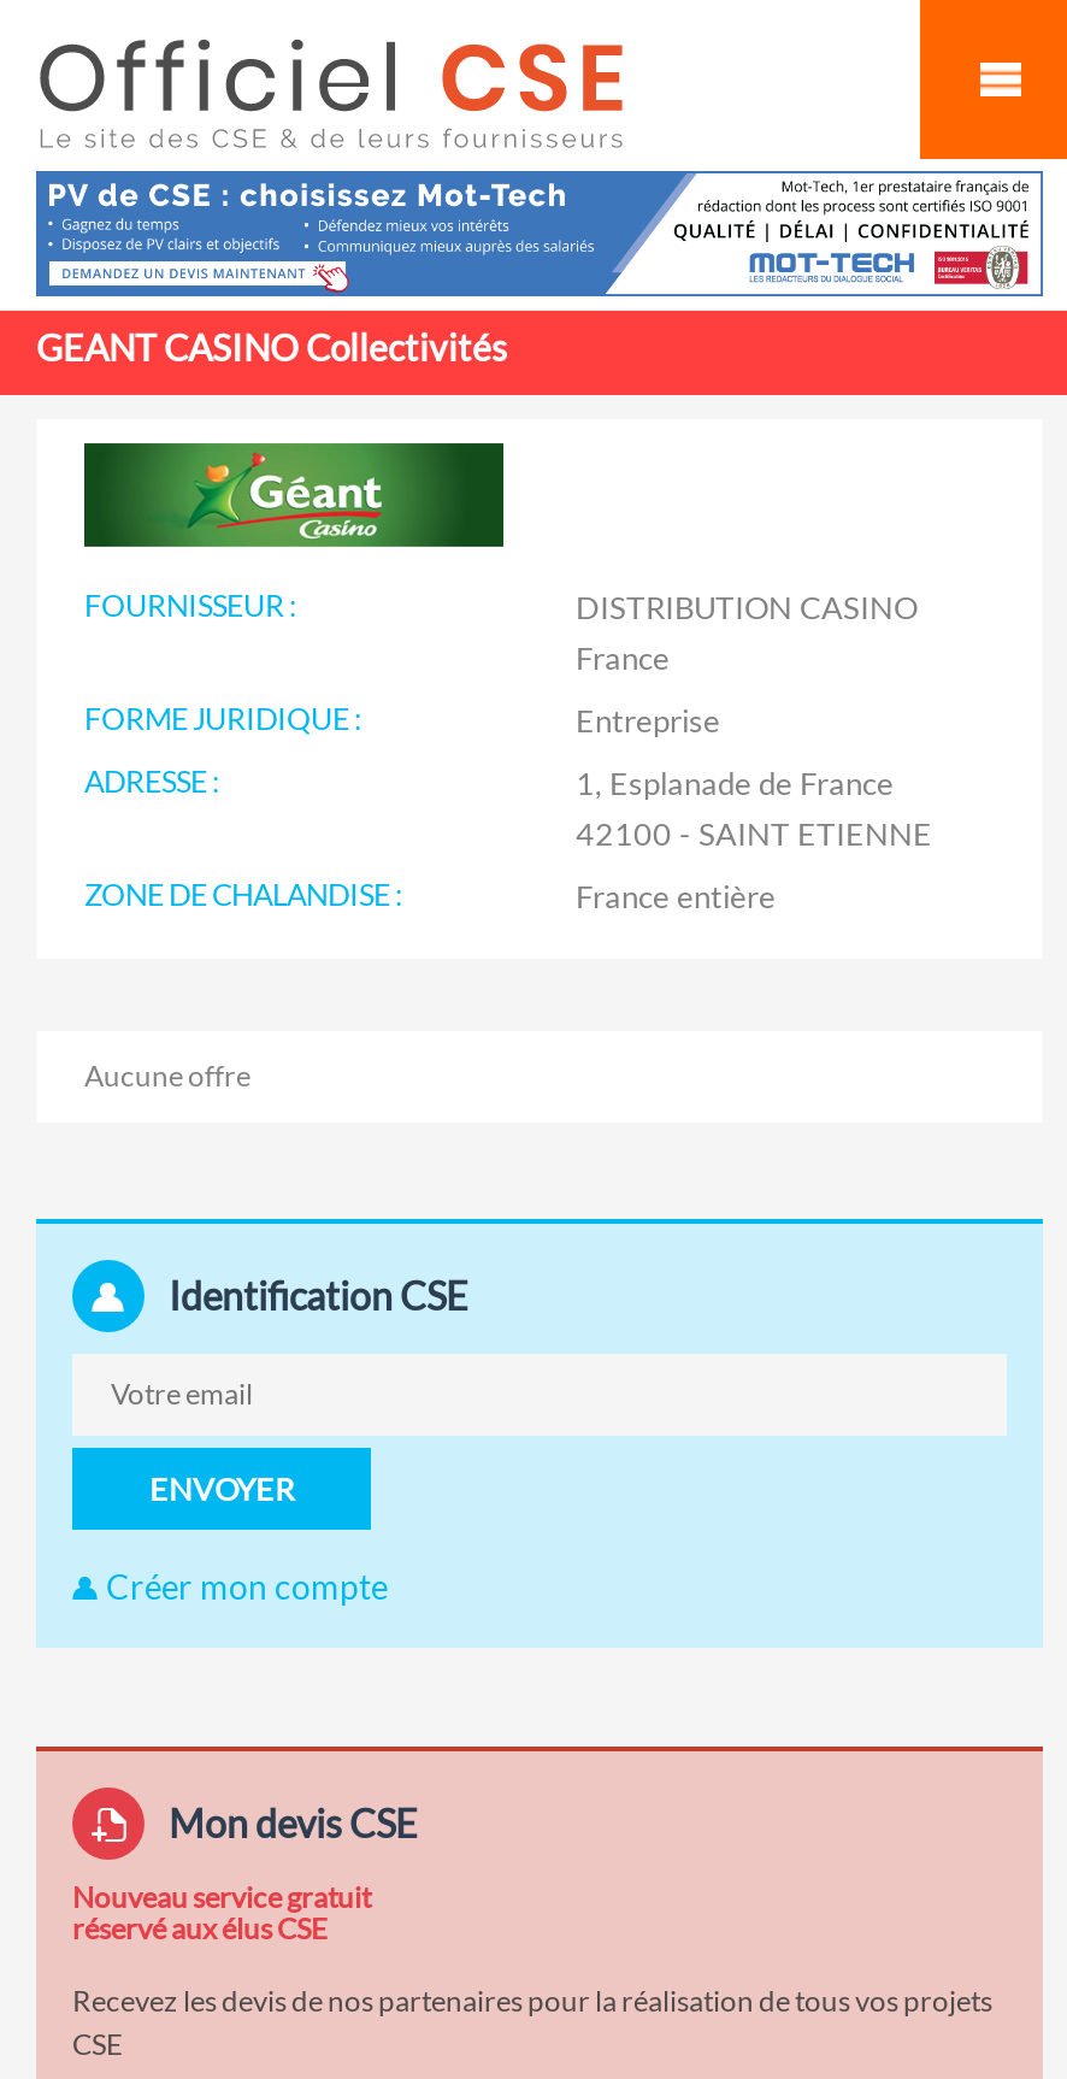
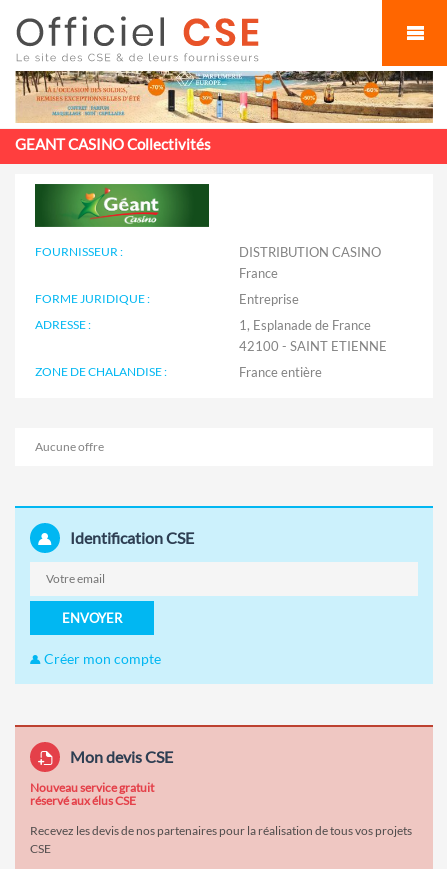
- [image]
+ [image]
